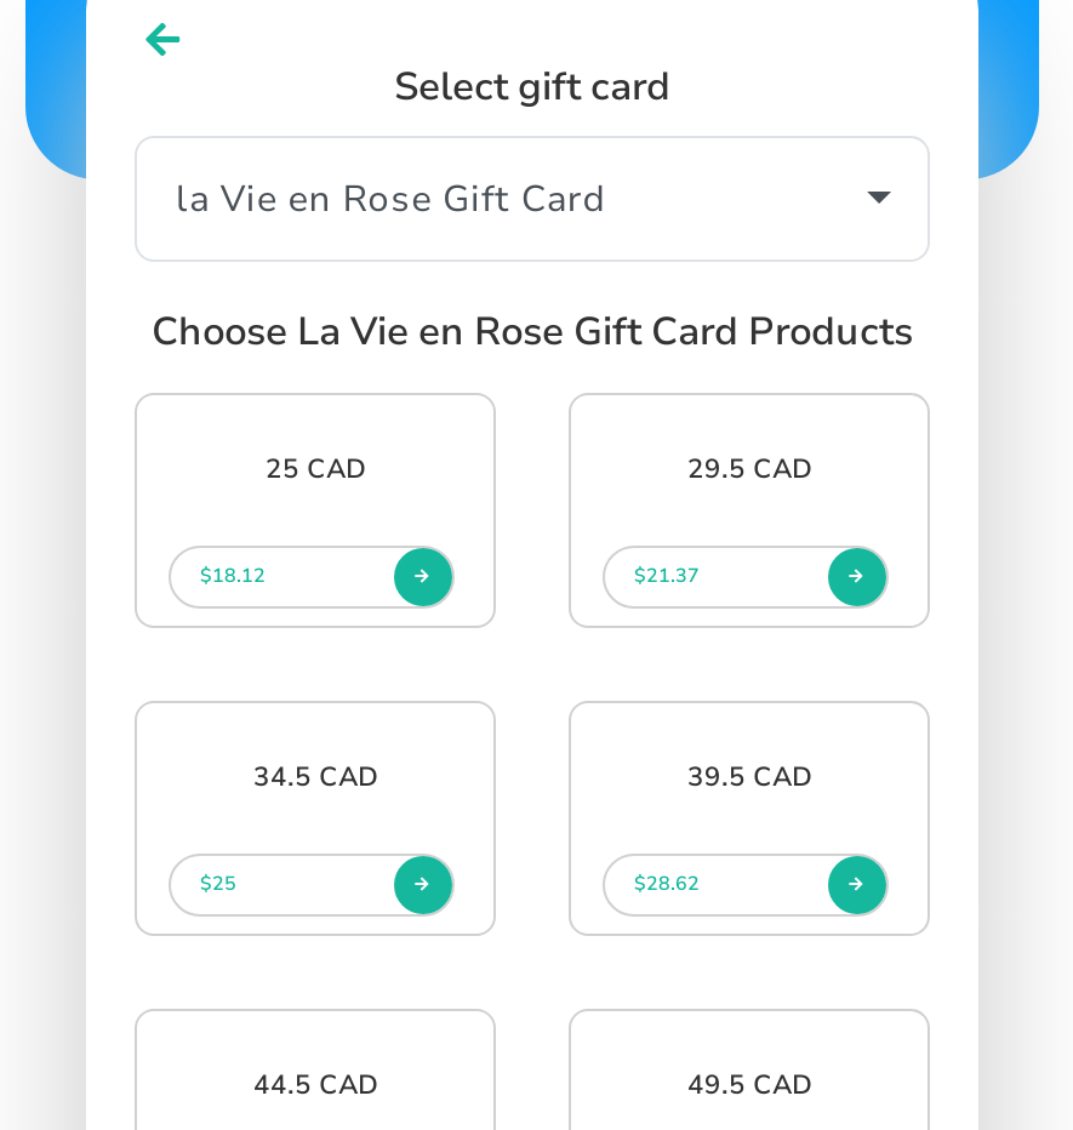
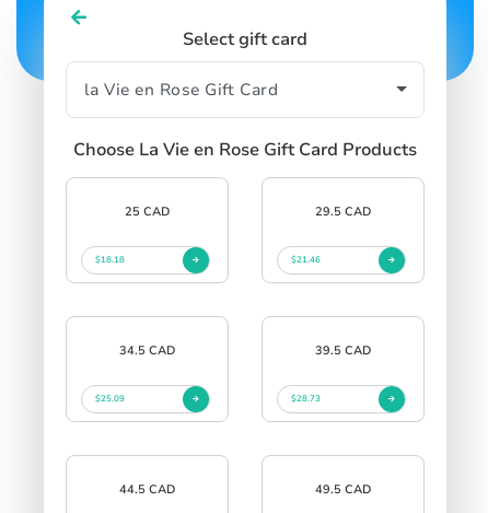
- $18.12
+ $18.18

- $21.37
+ $21.46

- $25
+ $25.09

- $28.62
+ $28.73
